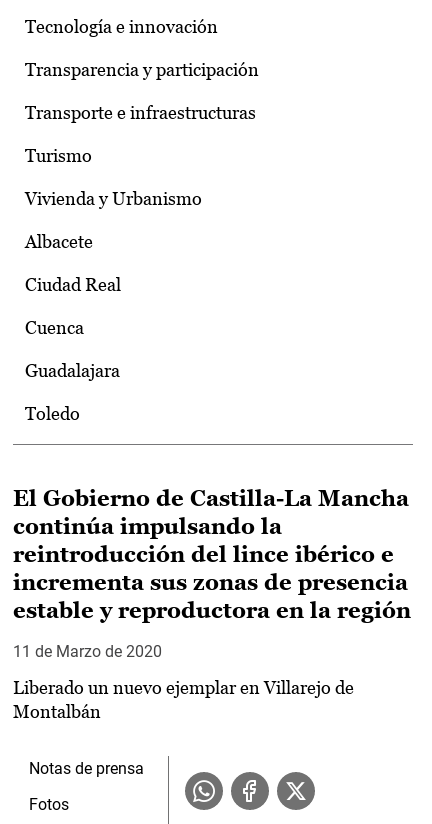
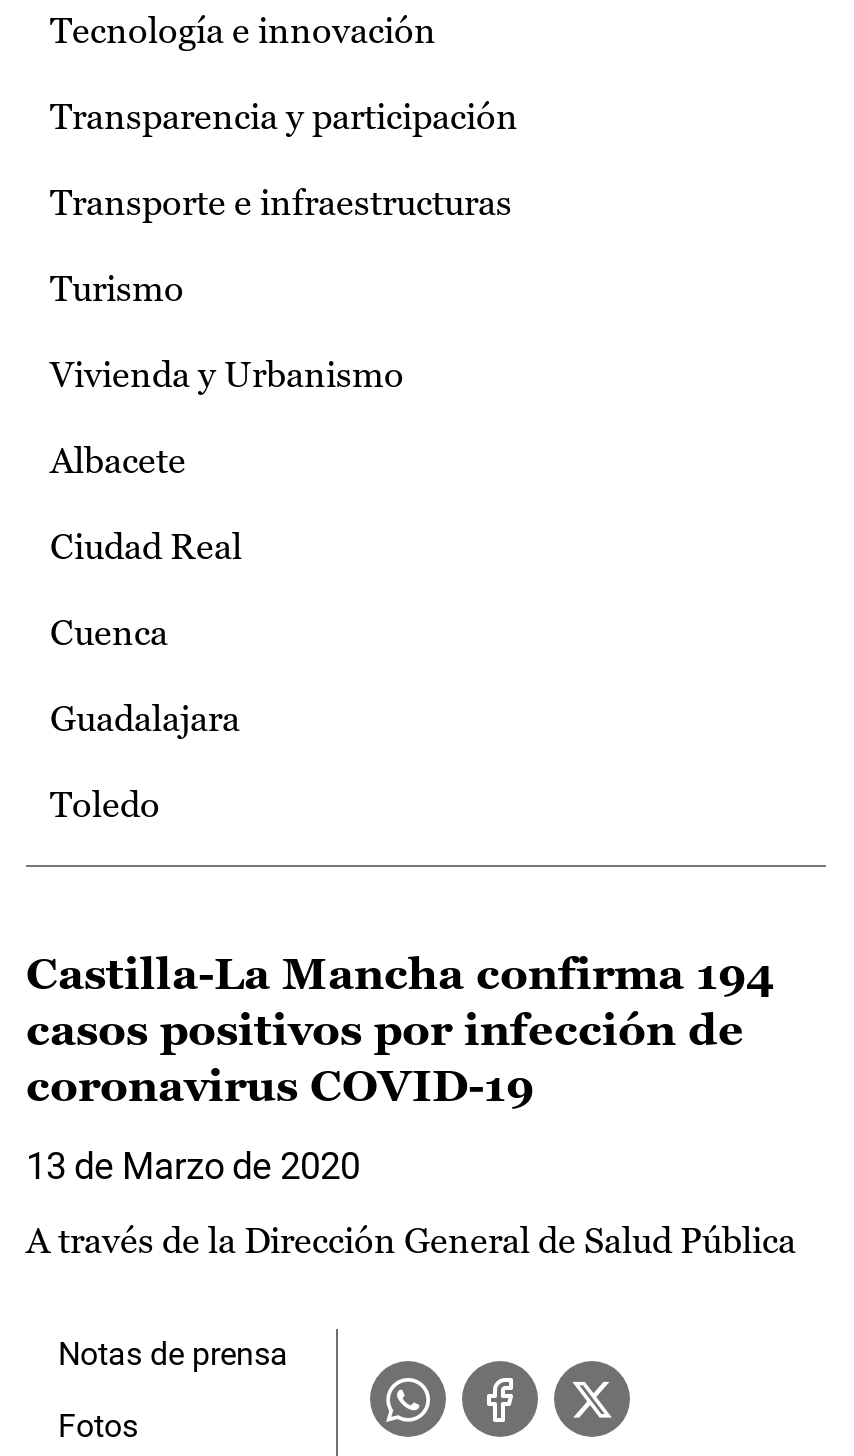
- El Gobierno de Castilla-La Mancha
- continúa impulsando la
- reintroducción del lince ibérico e
- incrementa sus zonas de presencia
- estable y reproductora en la región
+ Castilla-La Mancha confirma 194
+ casos positivos por infección de
+ coronavirus COVID-19

- 11 de Marzo de 2020
+ 13 de Marzo de 2020

- Liberado un nuevo ejemplar en Villarejo de
- Montalbán
+ A través de la Dirección General de Salud Pública
